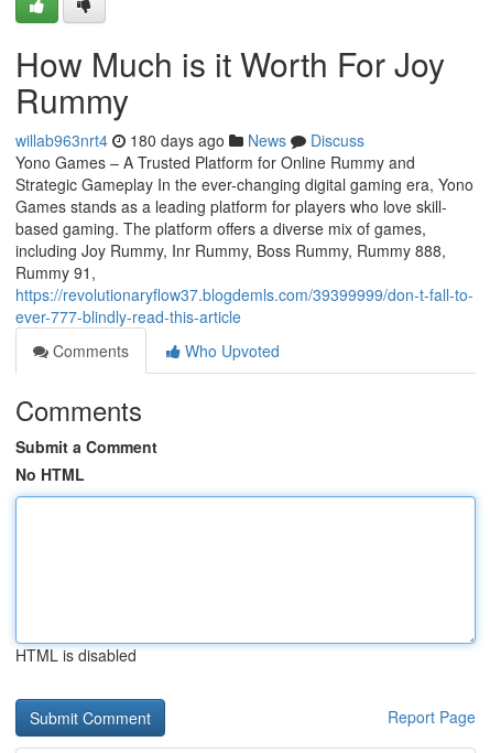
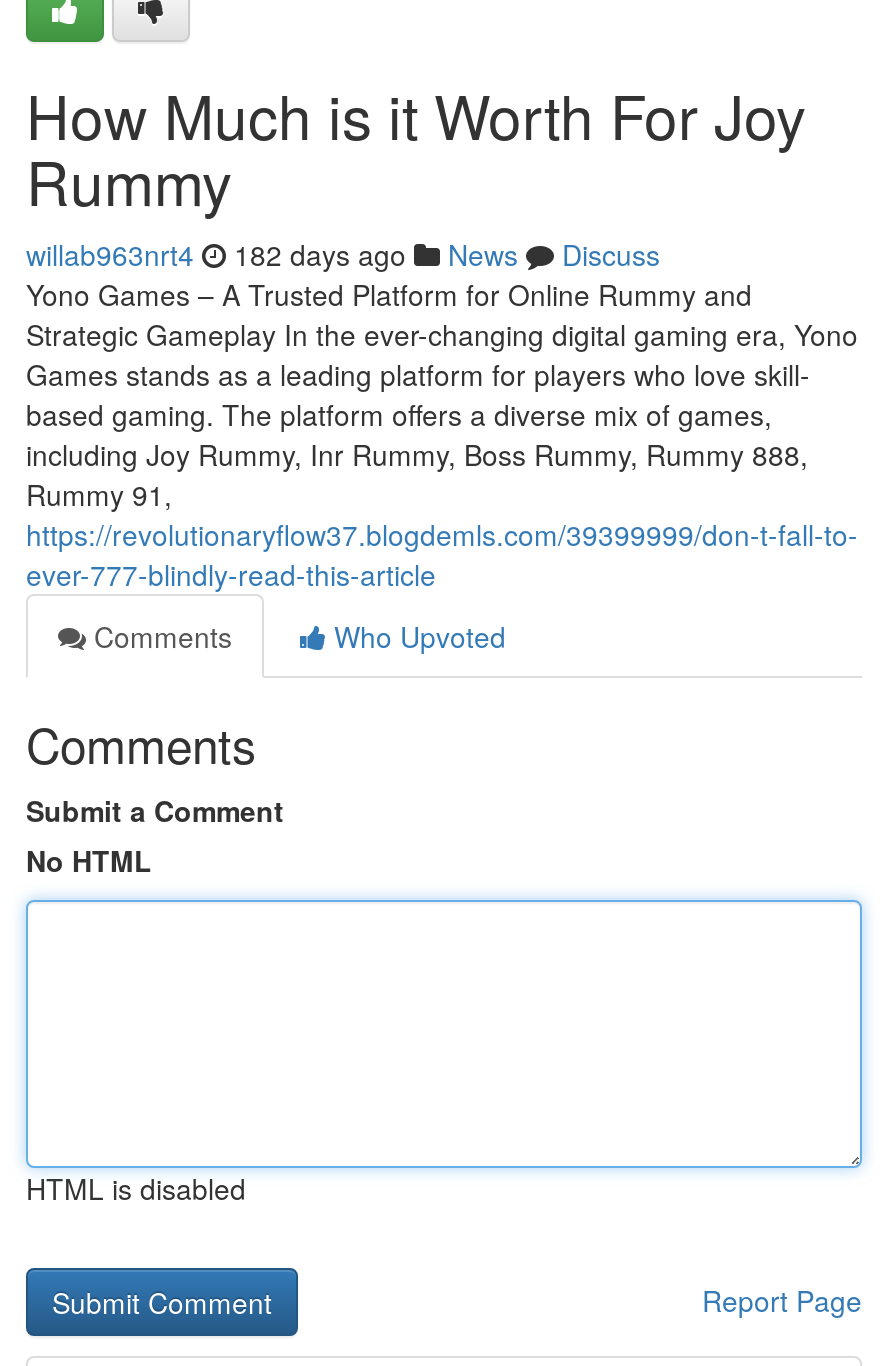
- willab963nrt4 180 days ago News Discuss
+ willab963nrt4 182 days ago News Discuss
